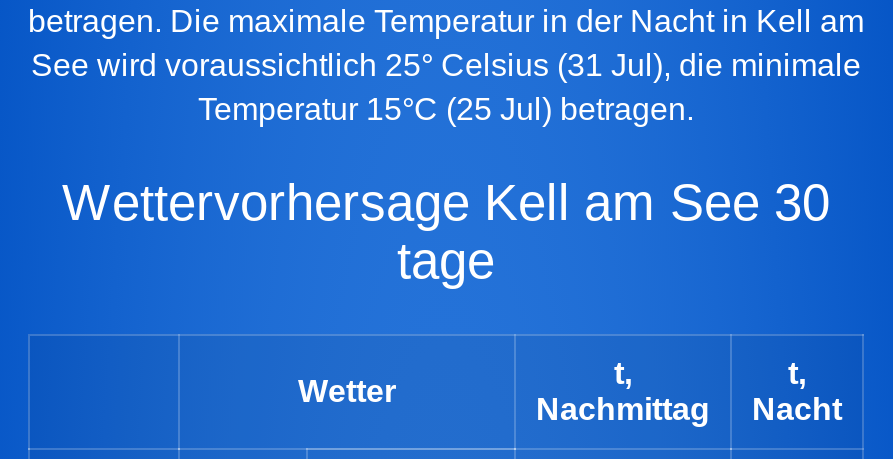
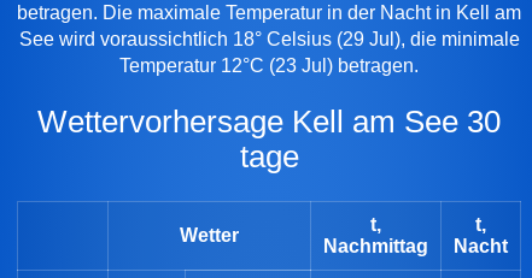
- See wird voraussichtlich 25° Celsius (31 Jul), die minimale
+ See wird voraussichtlich 18° Celsius (29 Jul), die minimale

- Temperatur 15°C (25 Jul) betragen.
+ Temperatur 12°C (23 Jul) betragen.
